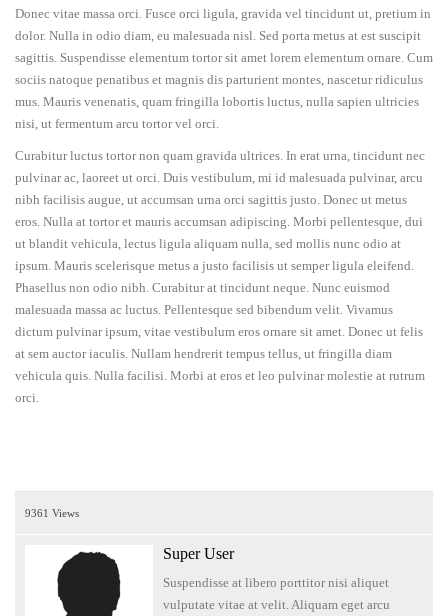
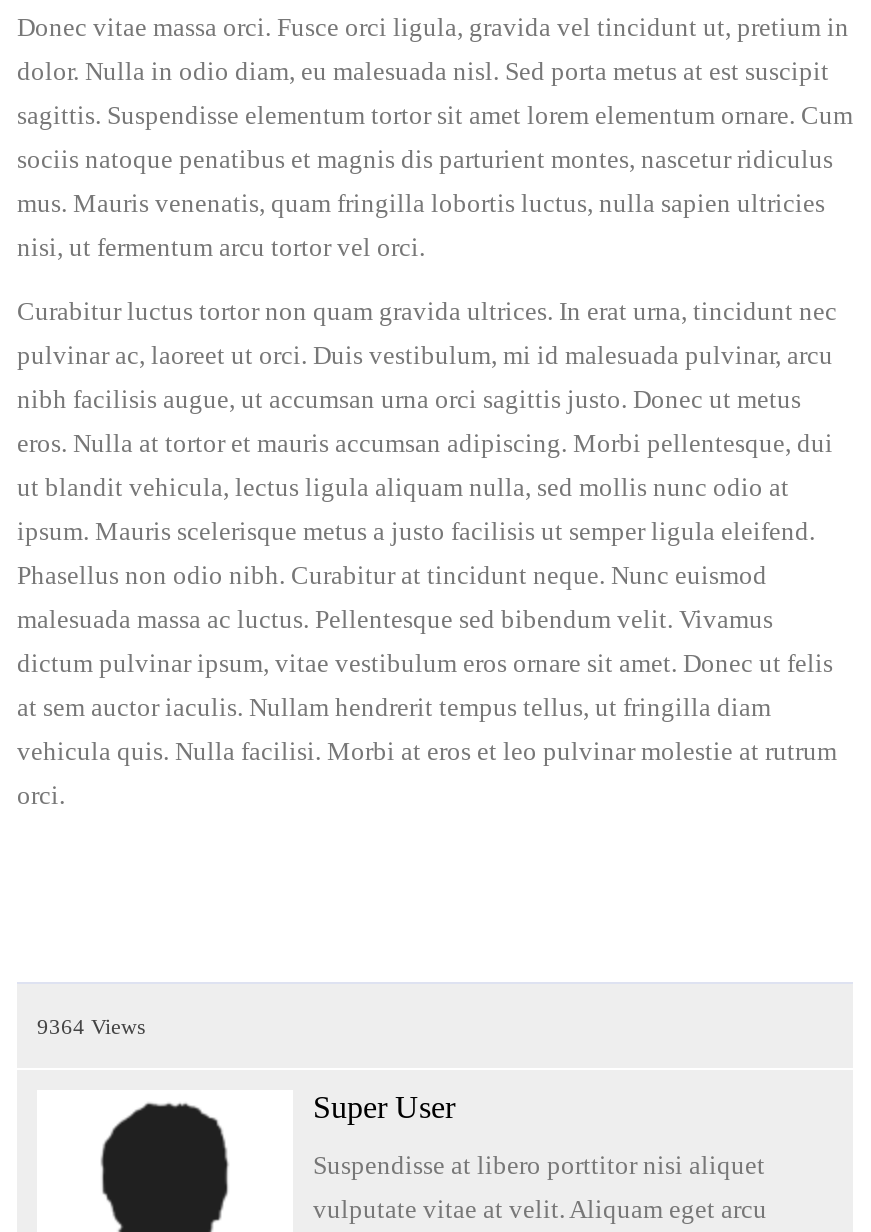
- 9361 Views
+ 9364 Views
